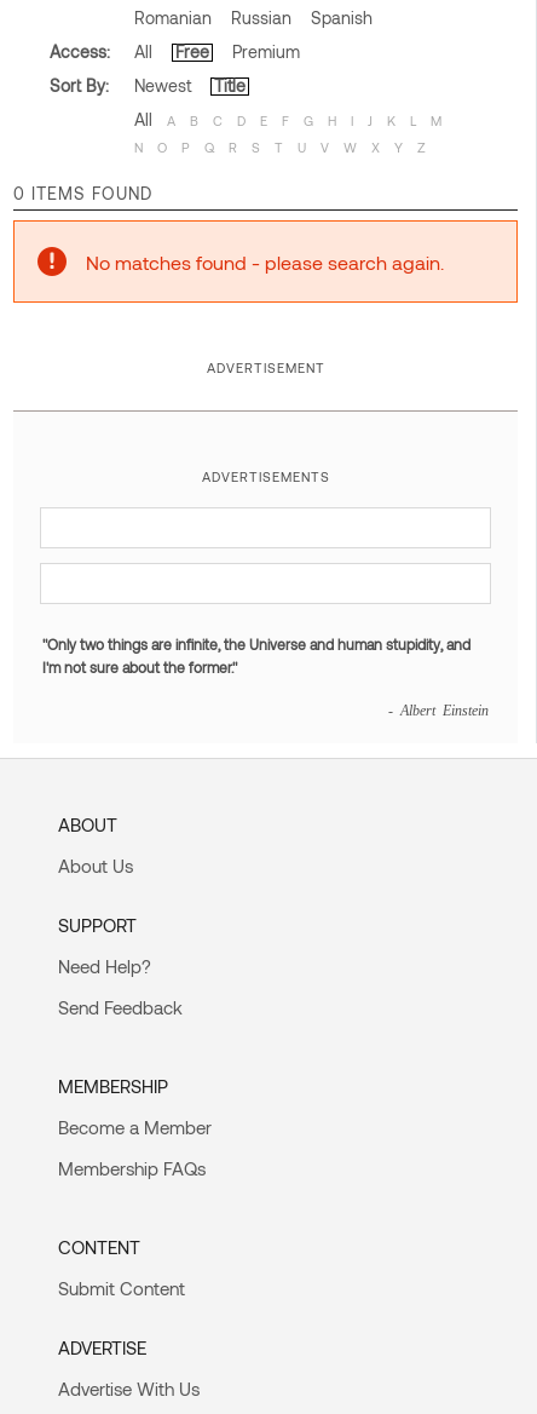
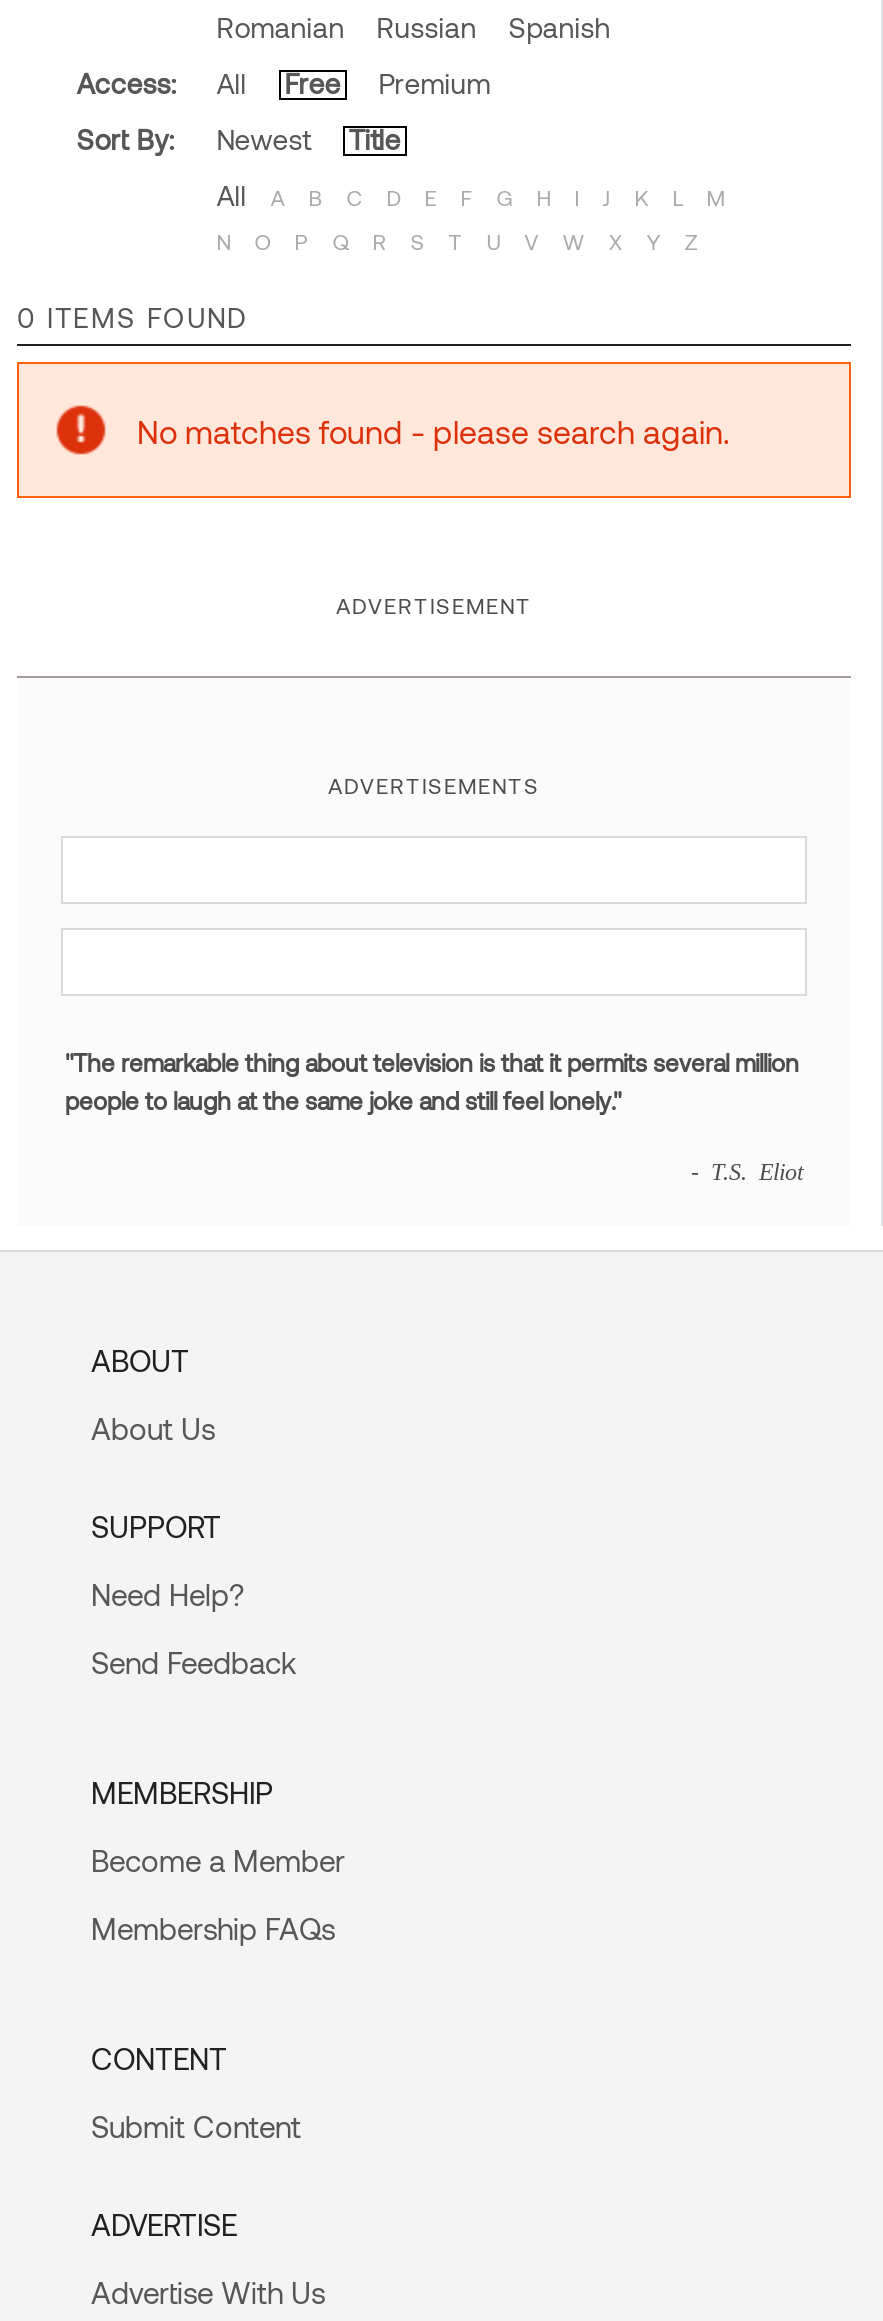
- "Only two things are infinite, the Universe and human stupidity, and
- I'm not sure about the former."
+ "The remarkable thing about television is that it permits several million
+ people to laugh at the same joke and still feel lonely."

- - Albert Einstein
+ - T.S. Eliot
